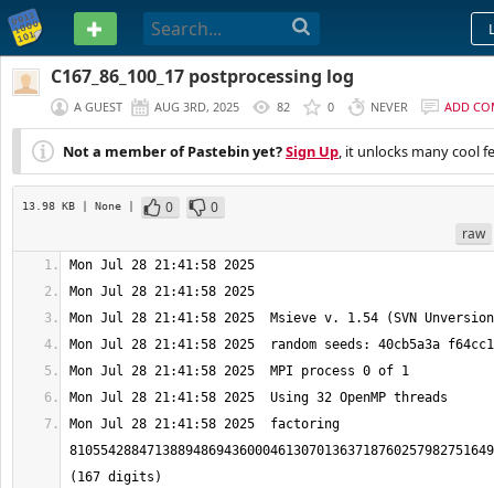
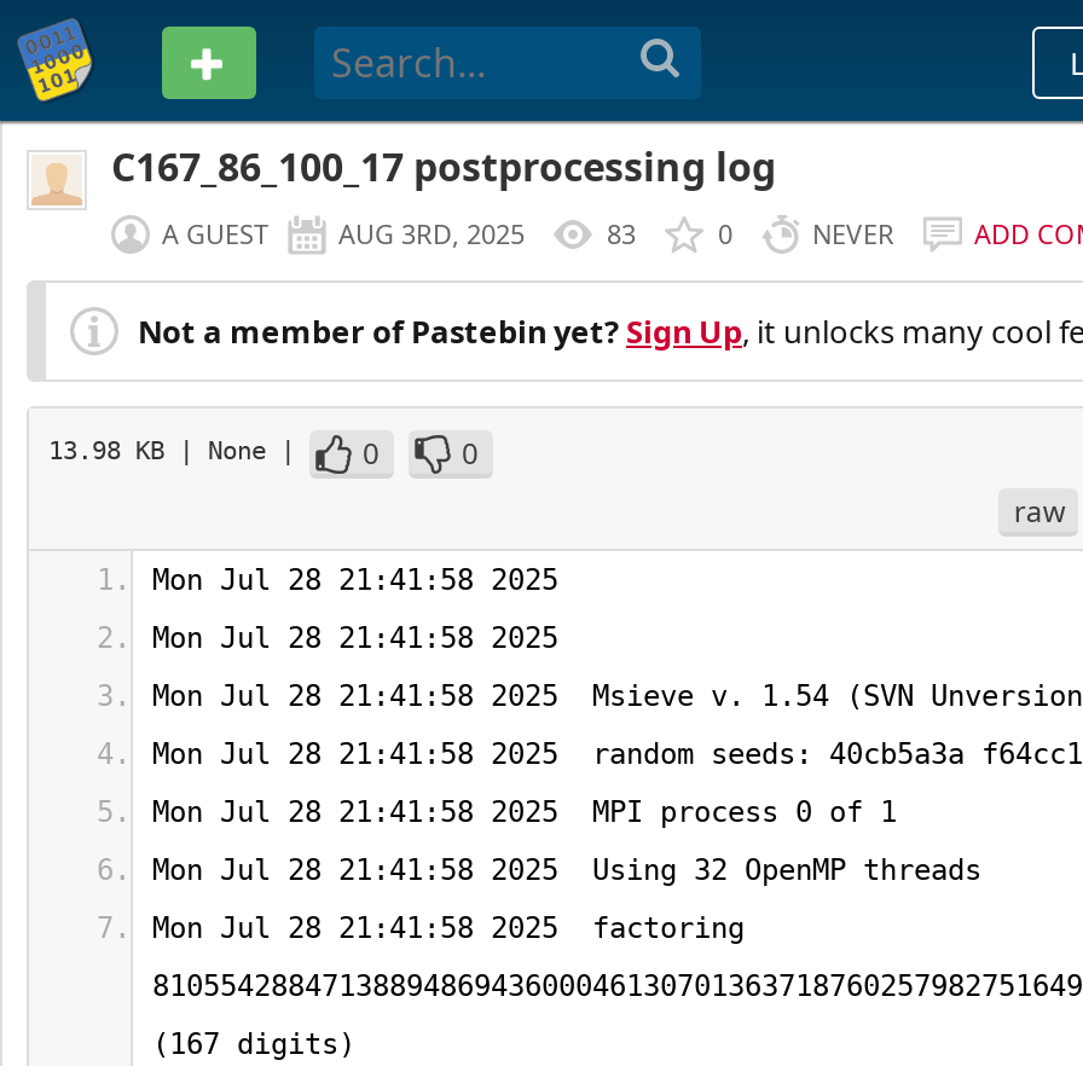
- 82
+ 83
